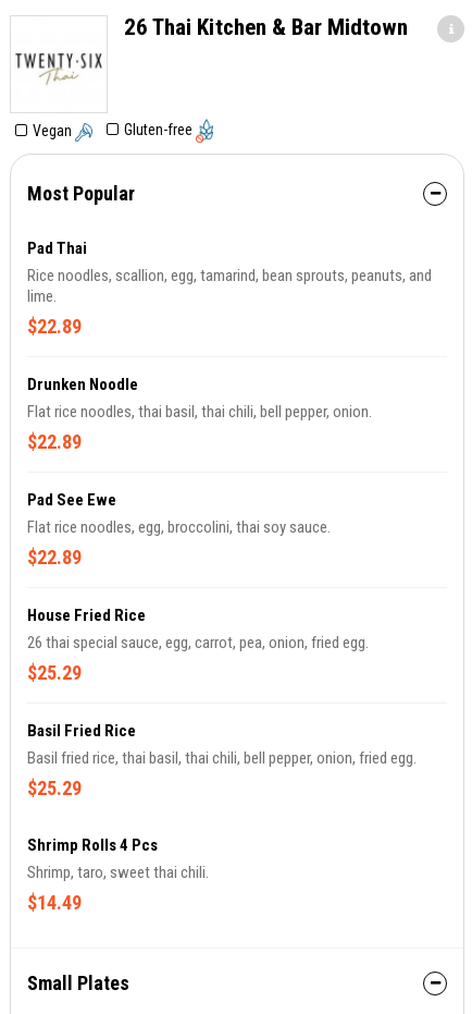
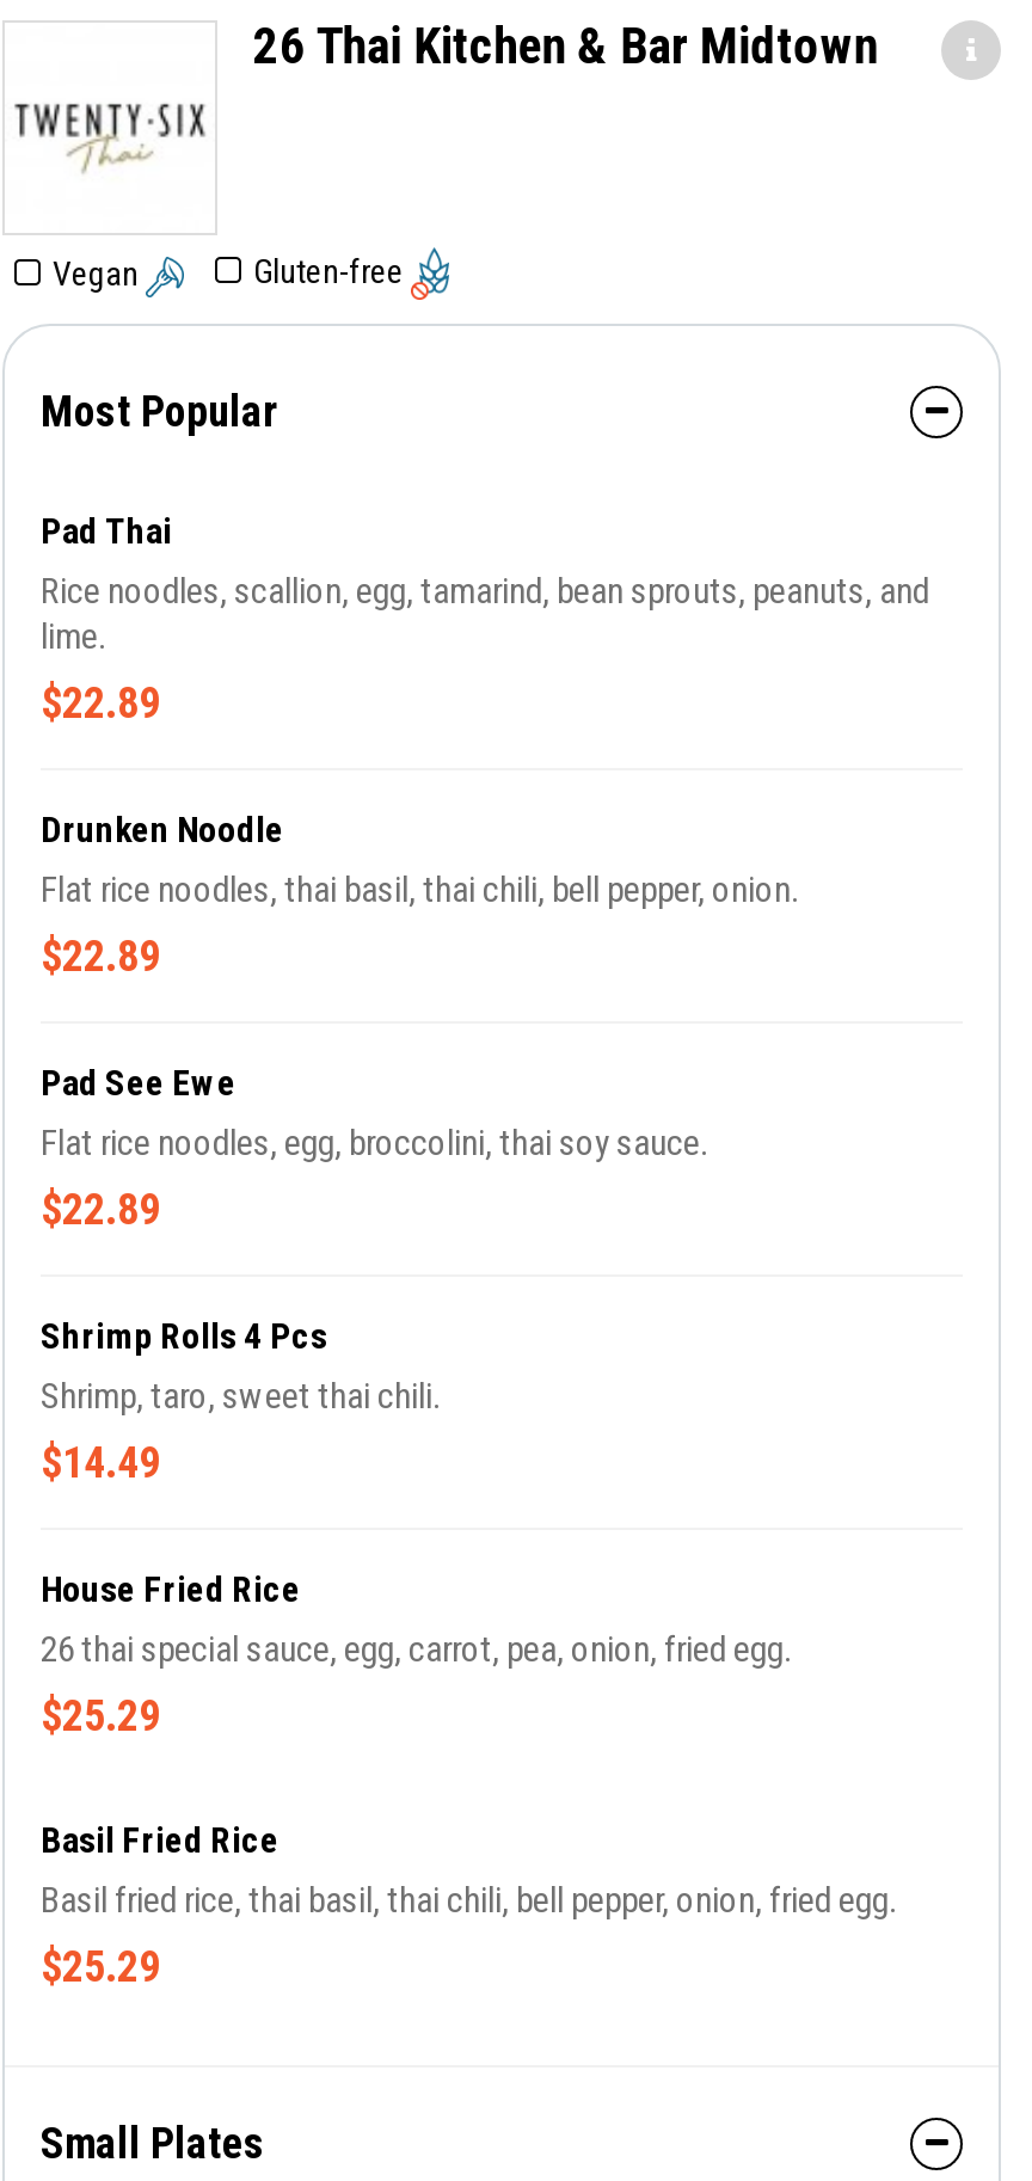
moved down: House Fried Rice | 26 thai special sauce, egg, carrot, pea, onion, fried egg. | $25.29 | Basil Fried Rice | Basil fried rice, thai basil, thai chili, bell pepper, onion, fried egg. | $25.29

moved up: Shrimp Rolls 4 Pcs | Shrimp, taro, sweet thai chili. | $14.49
